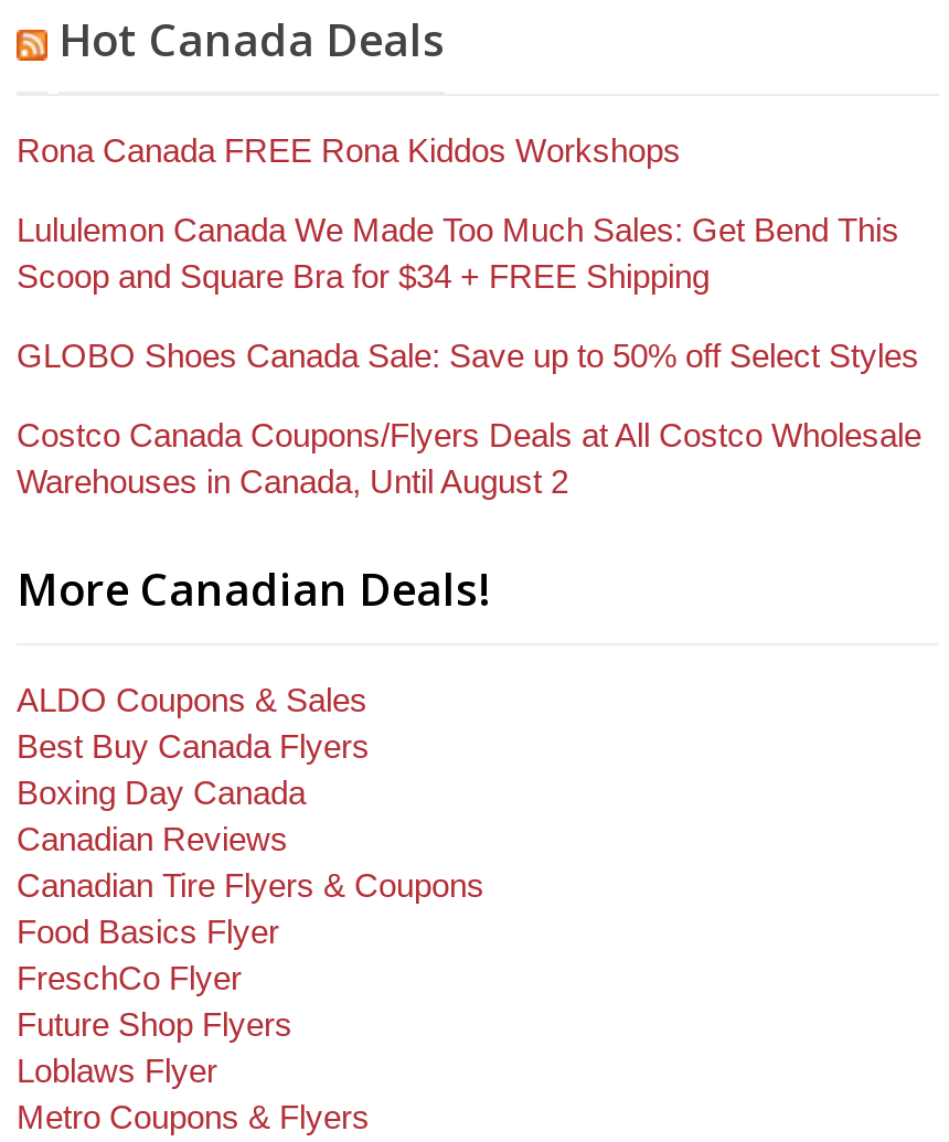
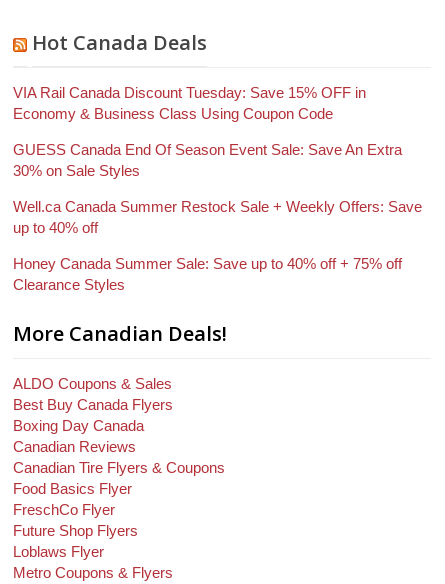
- Rona Canada FREE Rona Kiddos Workshops
+ VIA Rail Canada Discount Tuesday: Save 15% OFF in
+ Economy & Business Class Using Coupon Code

- Lululemon Canada We Made Too Much Sales: Get Bend This
- Scoop and Square Bra for $34 + FREE Shipping
+ GUESS Canada End Of Season Event Sale: Save An Extra
+ 30% on Sale Styles

- GLOBO Shoes Canada Sale: Save up to 50% off Select Styles
+ Well.ca Canada Summer Restock Sale + Weekly Offers: Save
+ up to 40% off

- Costco Canada Coupons/Flyers Deals at All Costco Wholesale
- Warehouses in Canada, Until August 2
+ Honey Canada Summer Sale: Save up to 40% off + 75% off
+ Clearance Styles
